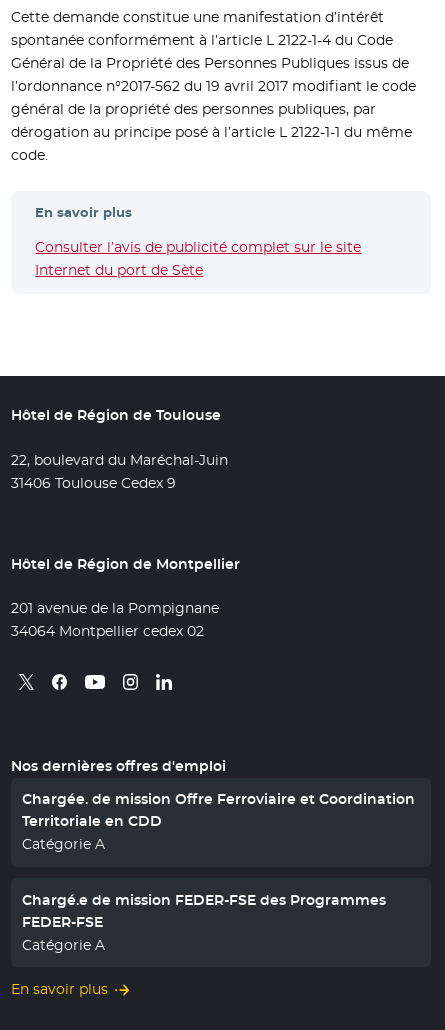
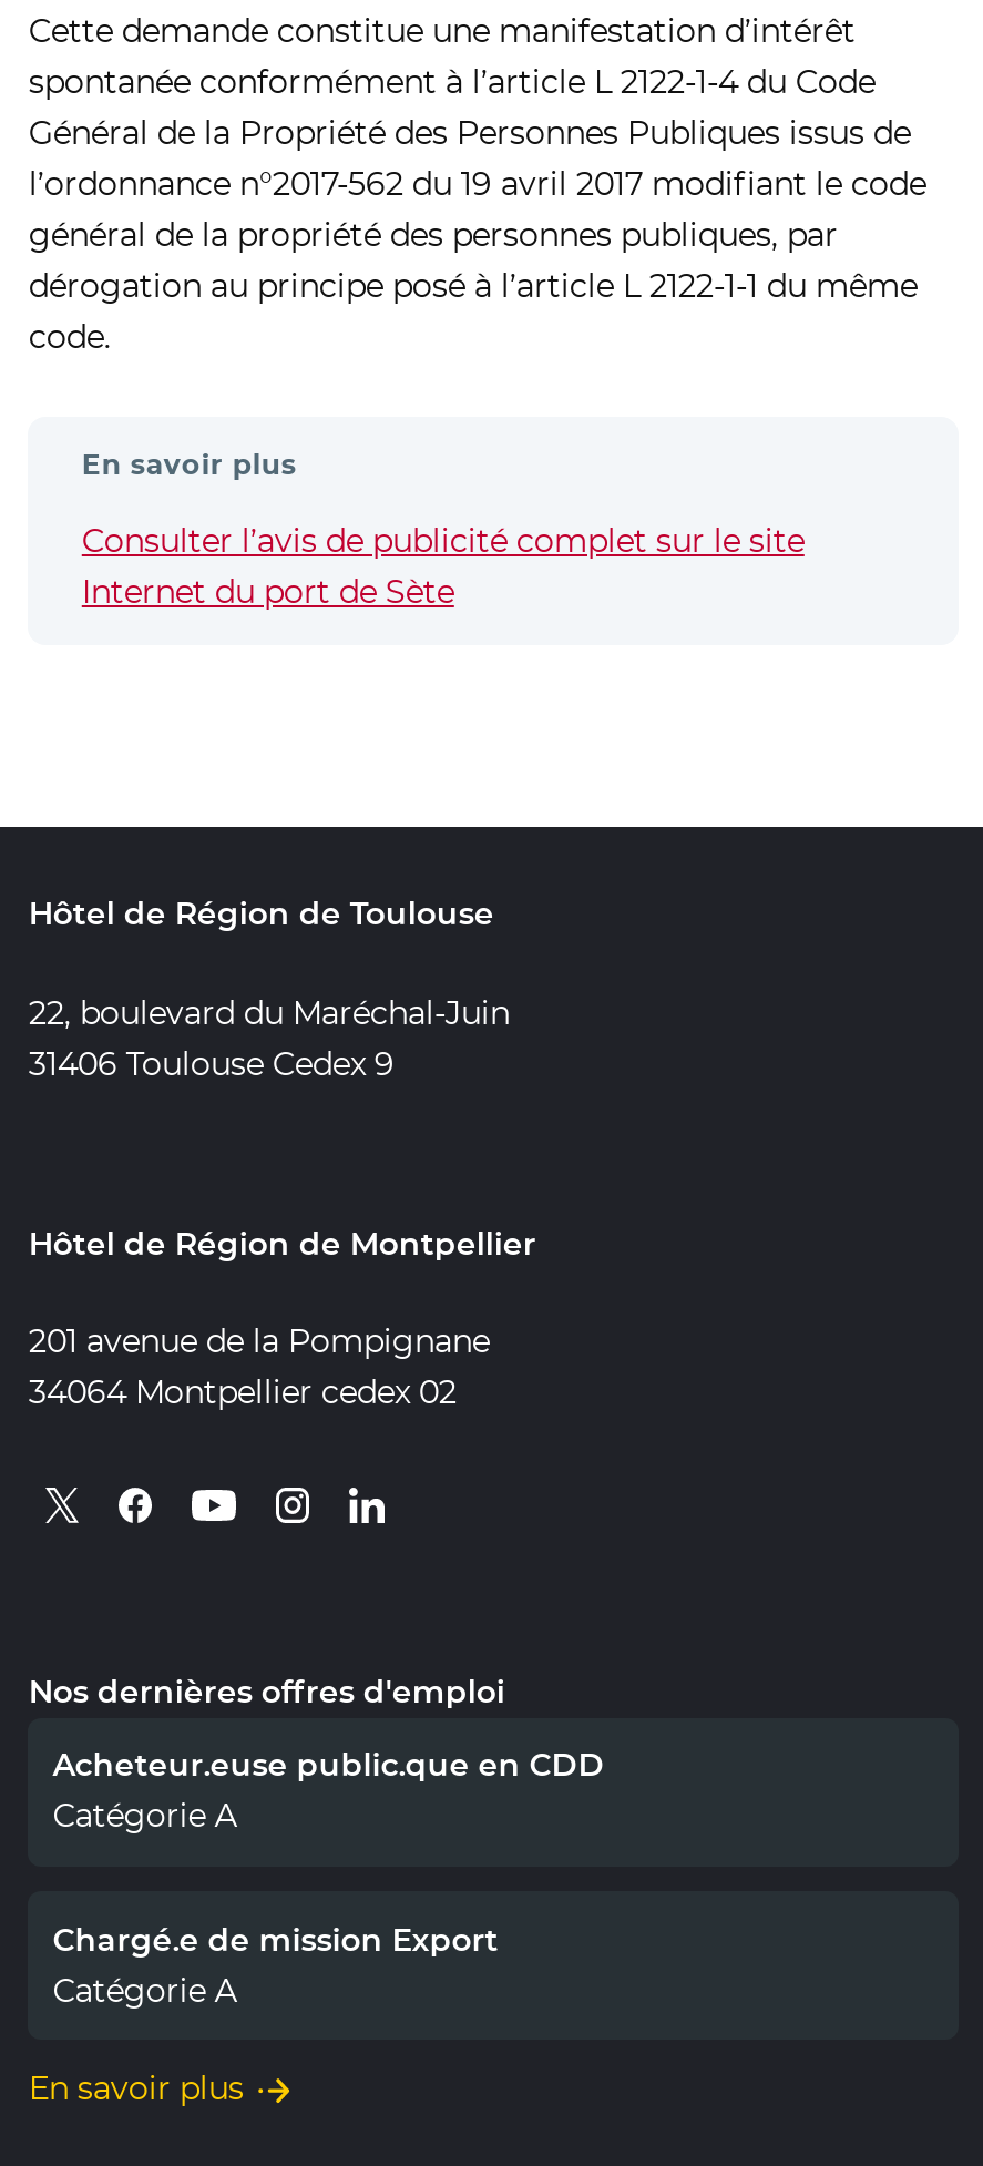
- Chargée. de mission Offre Ferroviaire et Coordination
- Territoriale en CDD
+ Acheteur.euse public.que en CDD

- Chargé.e de mission FEDER-FSE des Programmes
- FEDER-FSE
+ Chargé.e de mission Export
